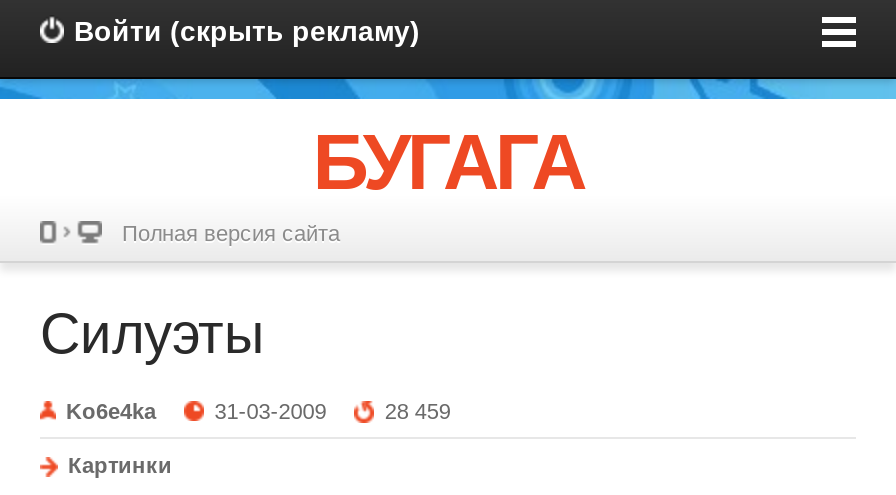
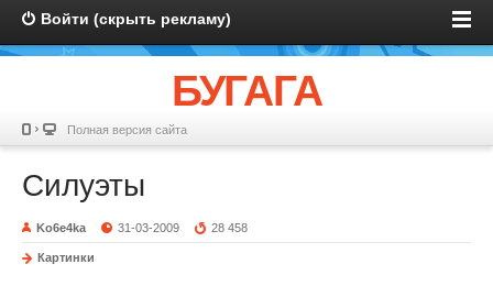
- 28 459
+ 28 458
